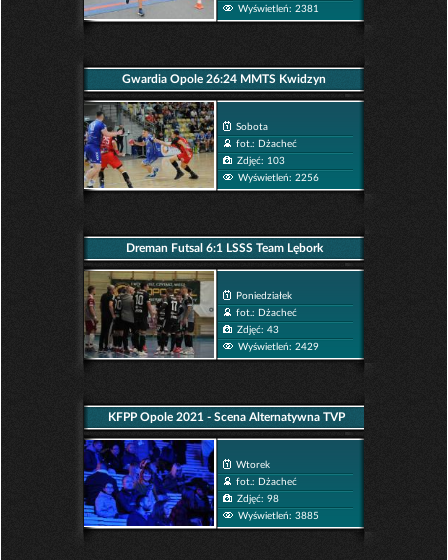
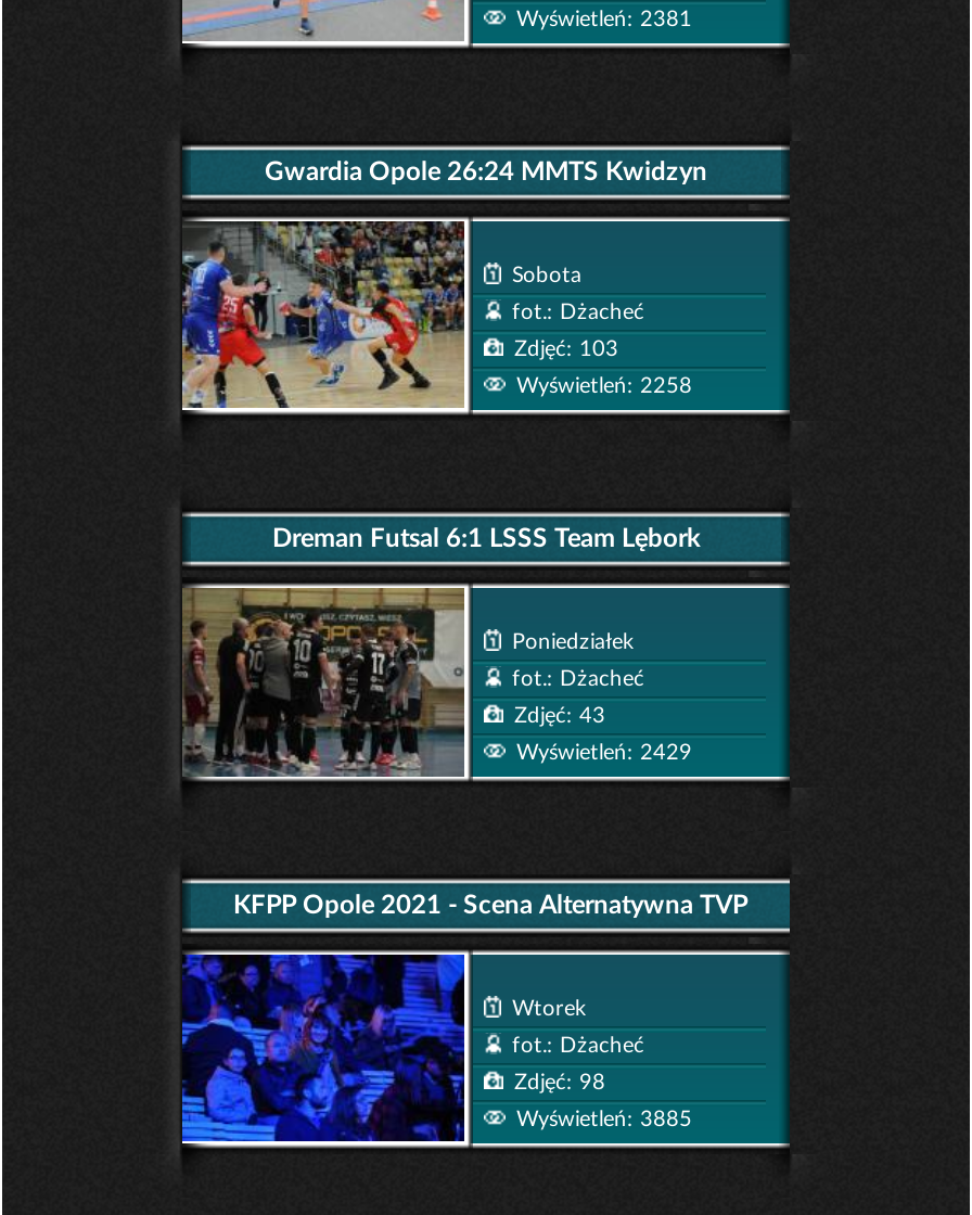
- Wyświetleń: 2256
+ Wyświetleń: 2258
